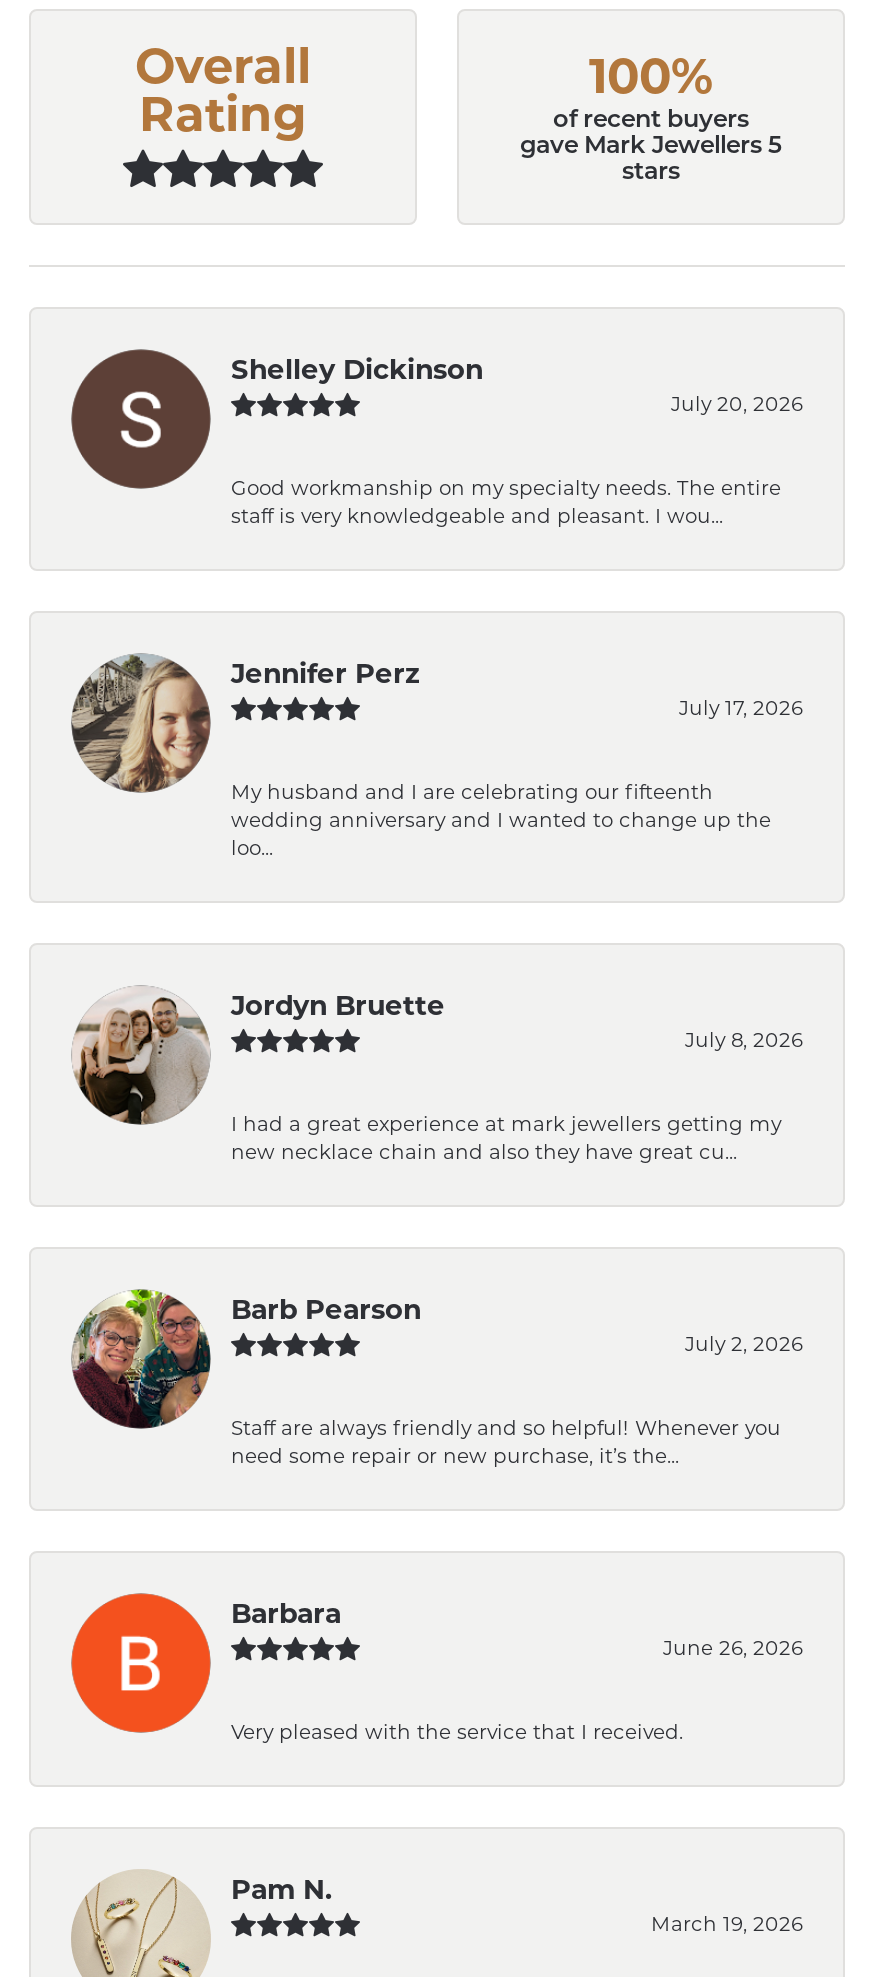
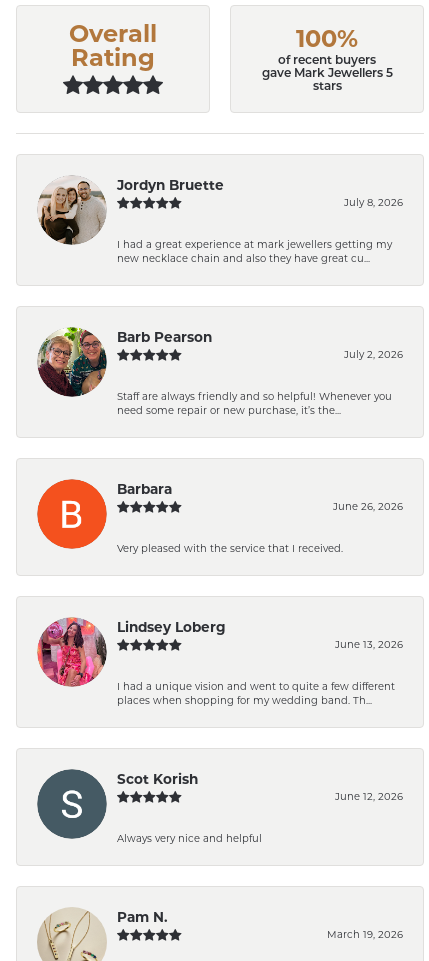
moved down: [image]

- Shelley Dickinson
- July 20, 2026
- Good workmanship on my specialty needs. The entire
- staff is very knowledgeable and pleasant. I wou...

- [image]
- Jennifer Perz
- July 17, 2026
- My husband and I are celebrating our fifteenth
- wedding anniversary and I wanted to change up the
- loo...

moved up: [image] | Jordyn Bruette | July 8, 2026 | ... | June 26, 2026 | Very pleased with the service that I received.

+ [image]
+ Lindsey Loberg
+ June 13, 2026
+ I had a unique vision and went to quite a few different
+ places when shopping for my wedding band. Th...

+ Scot Korish
+ June 12, 2026
+ Always very nice and helpful
